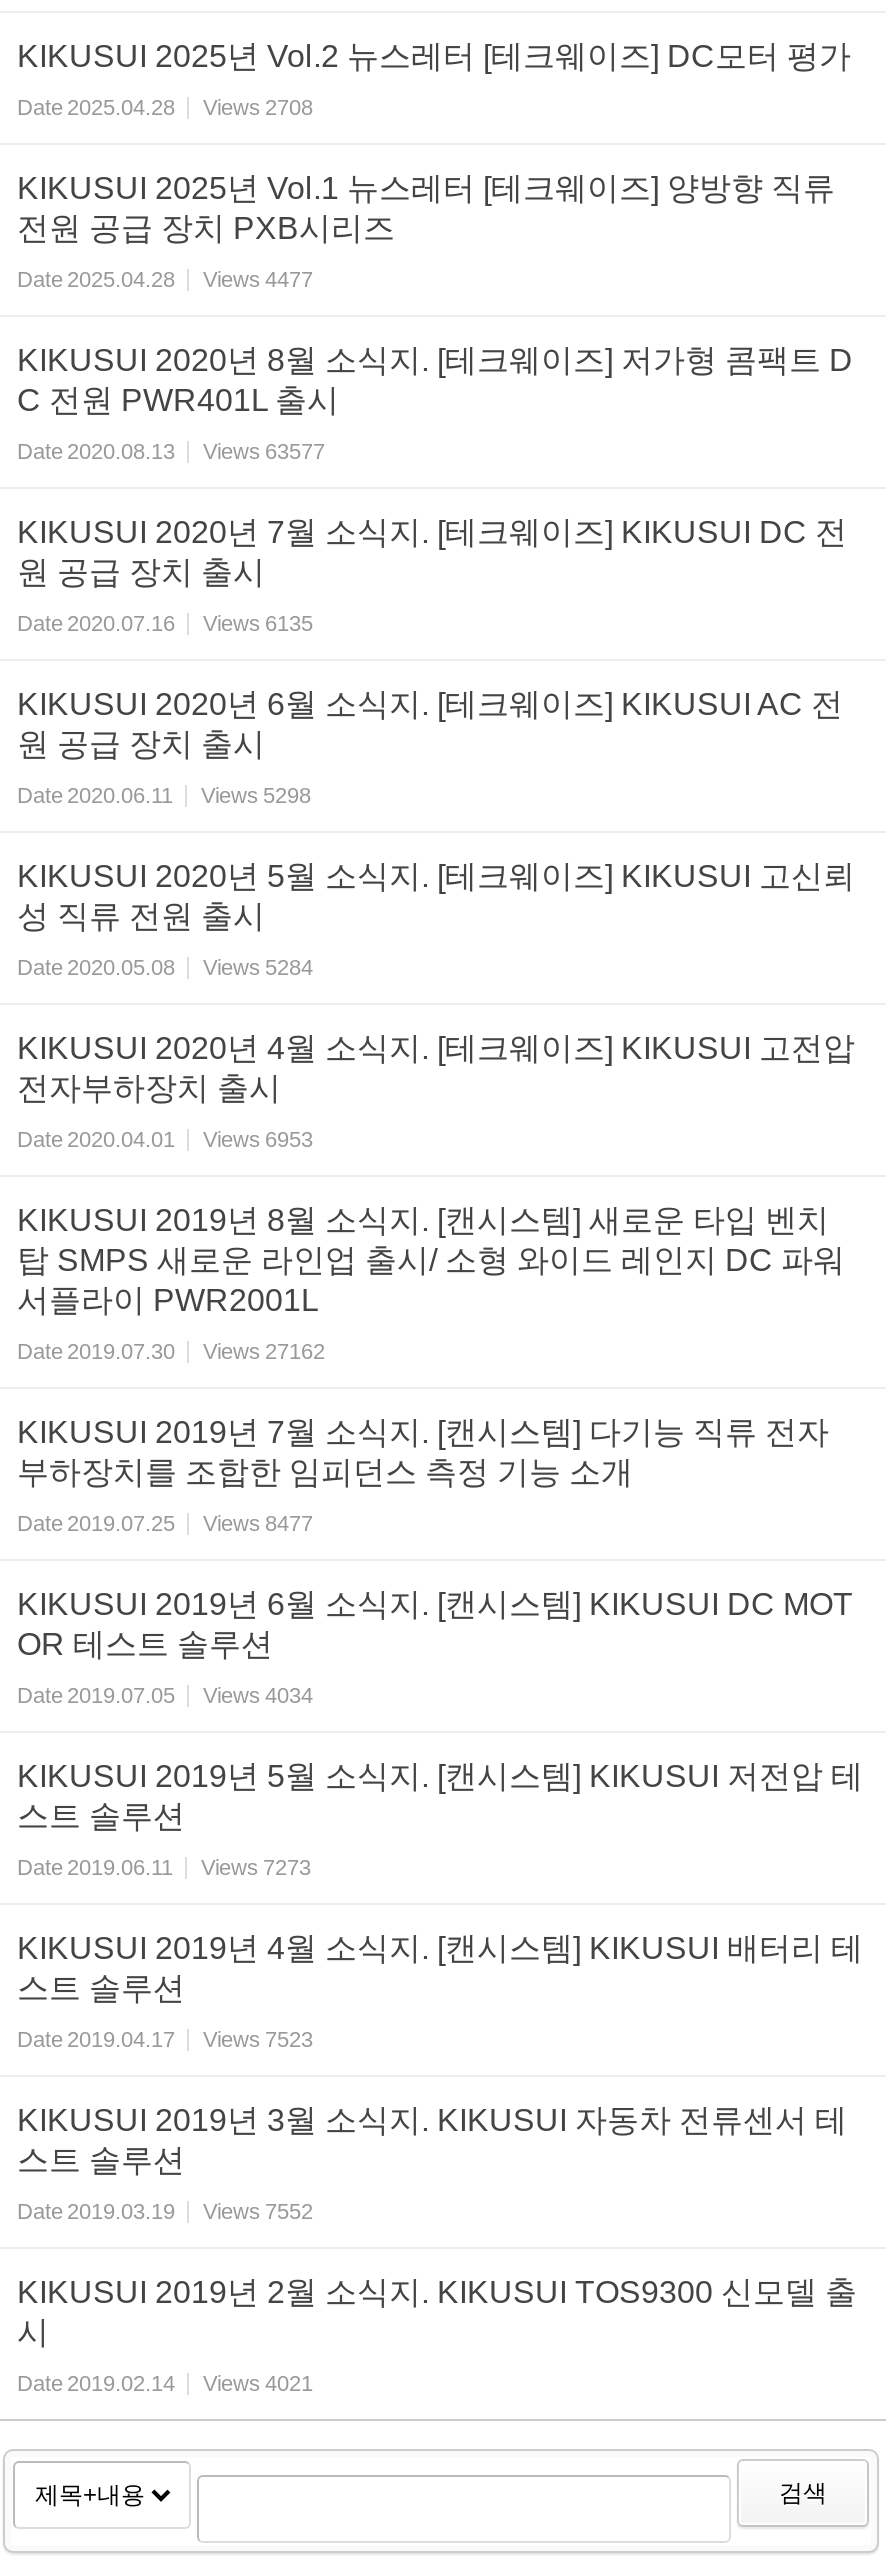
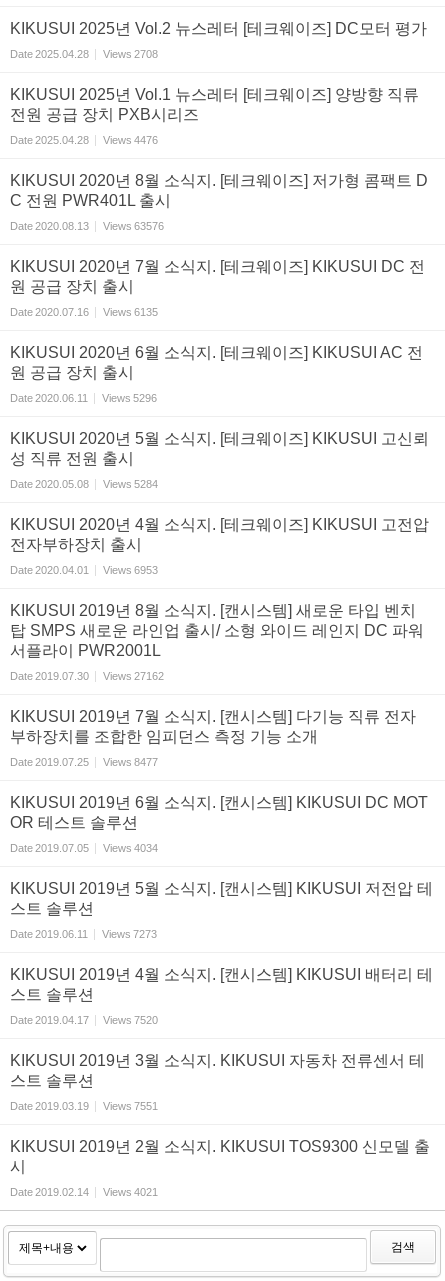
- Date 2025.04.28 Views 4477
+ Date 2025.04.28 Views 4476

- Date 2020.08.13 Views 63577
+ Date 2020.08.13 Views 63576

- Date 2020.06.11 Views 5298
+ Date 2020.06.11 Views 5296

- Date 2019.04.17 Views 7523
+ Date 2019.04.17 Views 7520

- Date 2019.03.19 Views 7552
+ Date 2019.03.19 Views 7551
